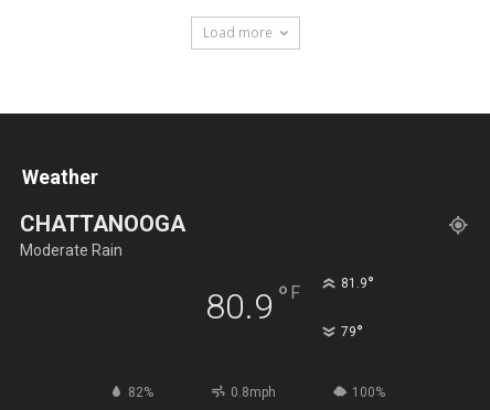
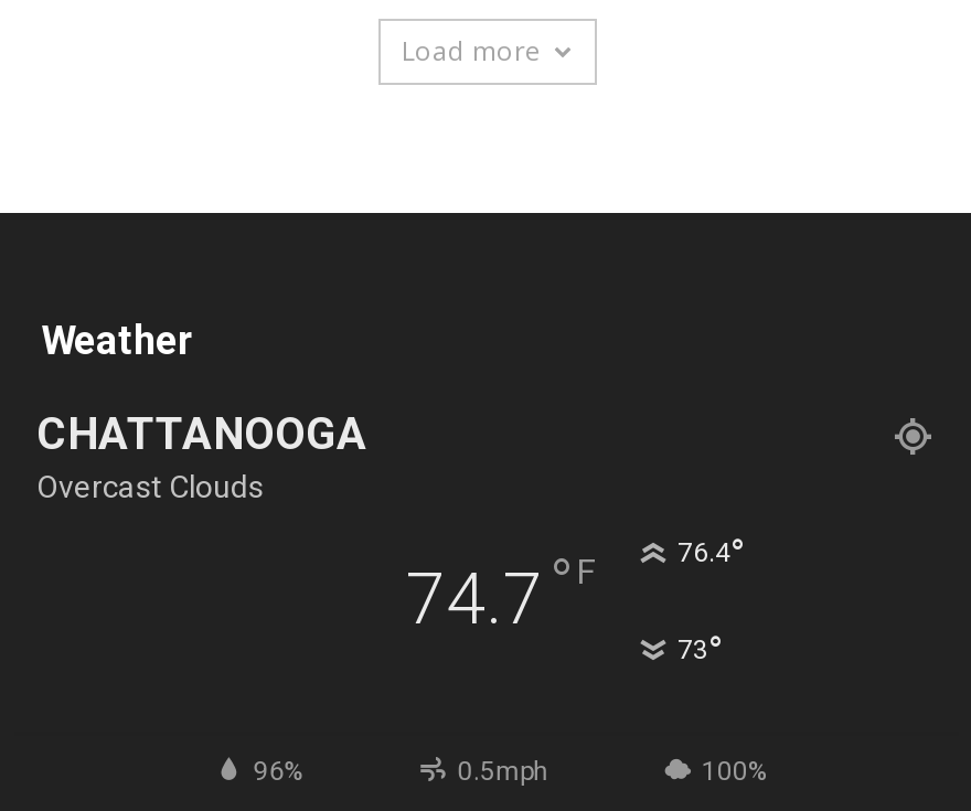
- Moderate Rain
- 80.9 °F
- 81.9°
+ Overcast Clouds
+ 74.7 °F
+ 76.4°

- 79°
+ 73°

- 82%
- 0.8mph
+ 96%
+ 0.5mph
